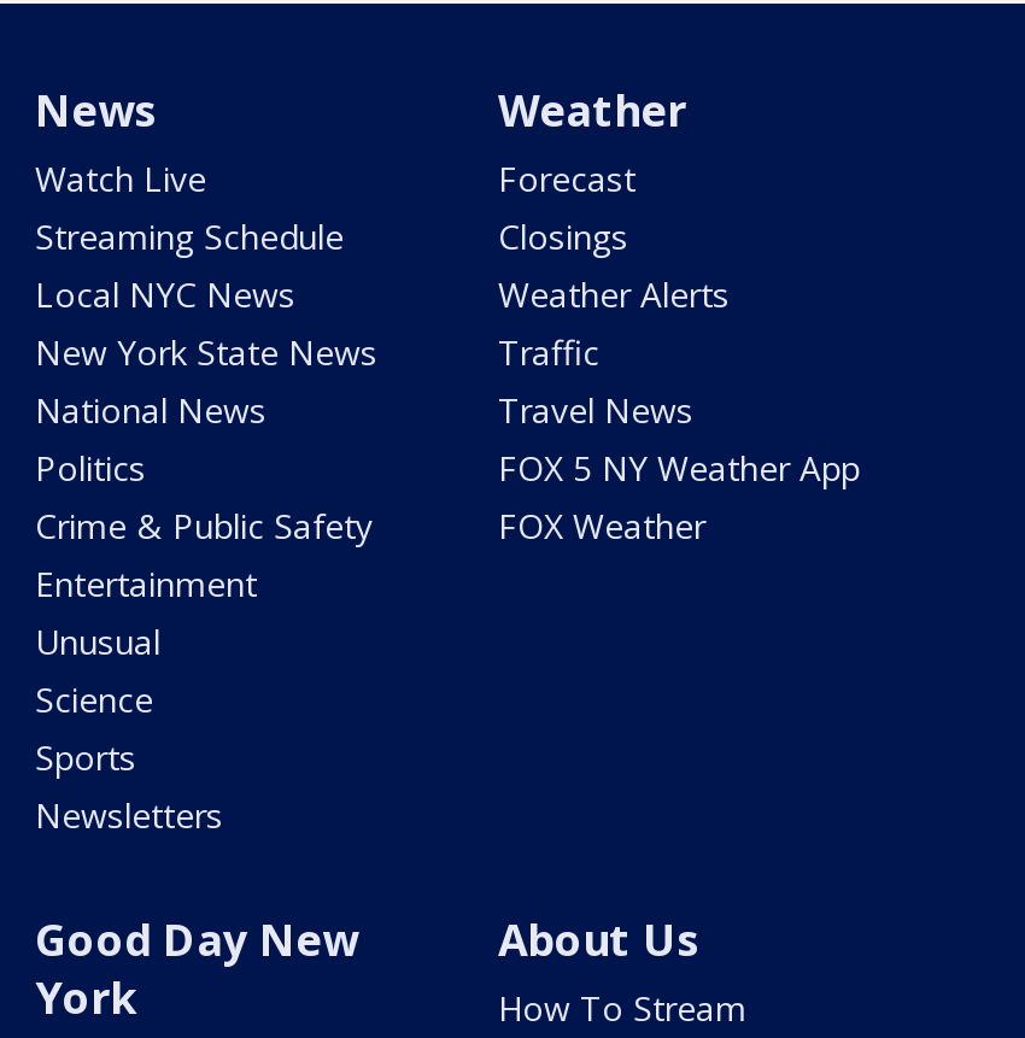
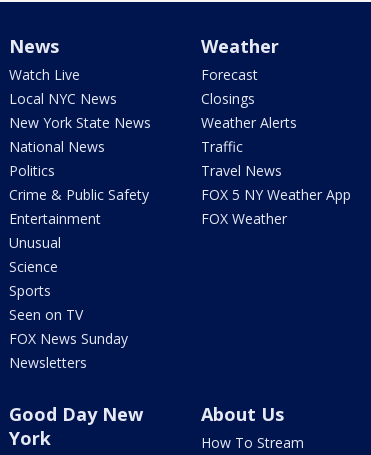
- Streaming Schedule

moved up: Local NYC News | New York State News | National News | ... | Science | Sports

+ Seen on TV
+ FOX News Sunday
